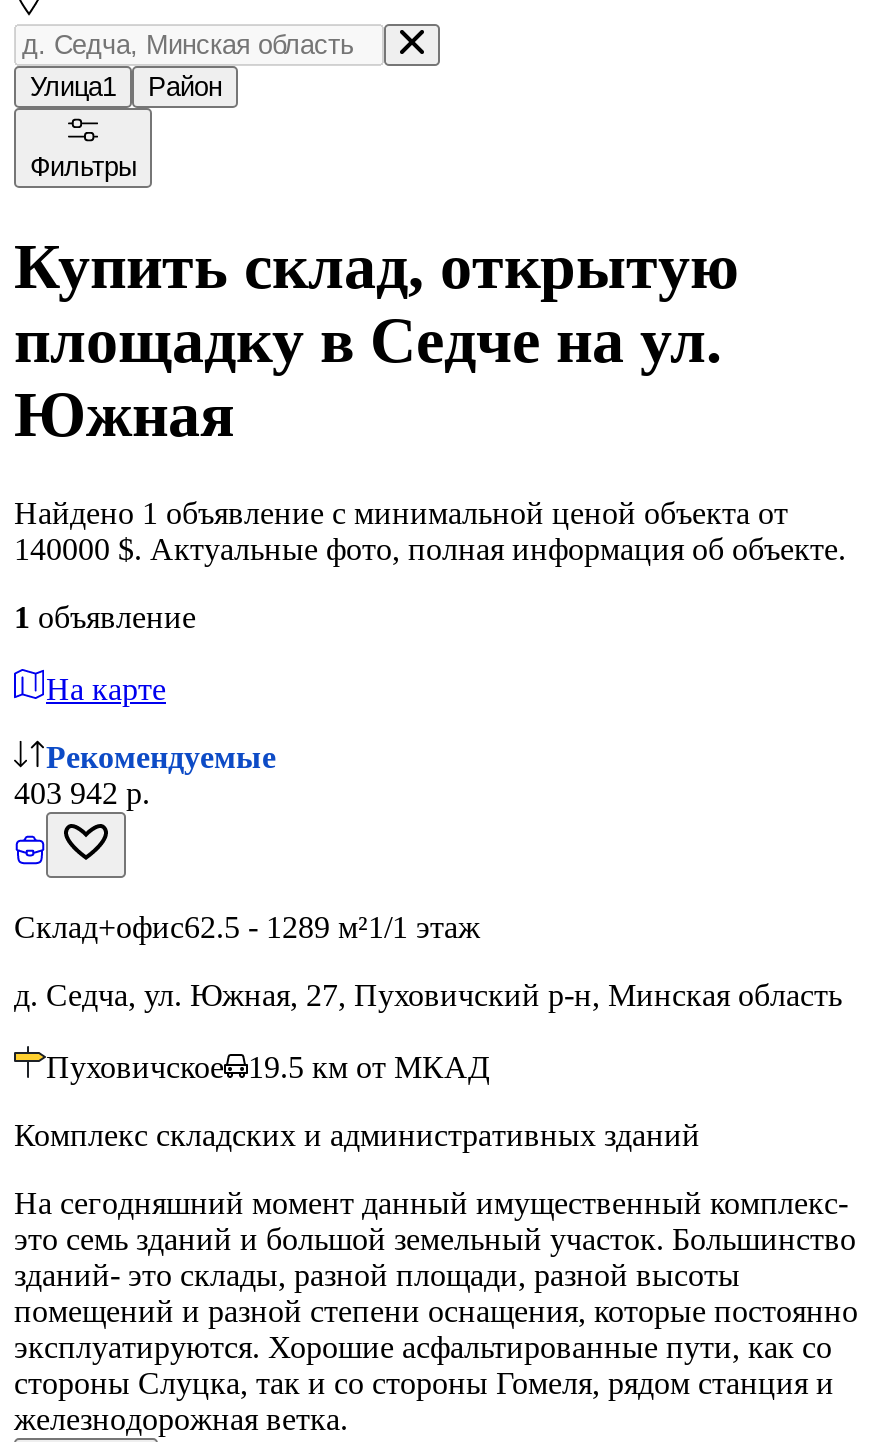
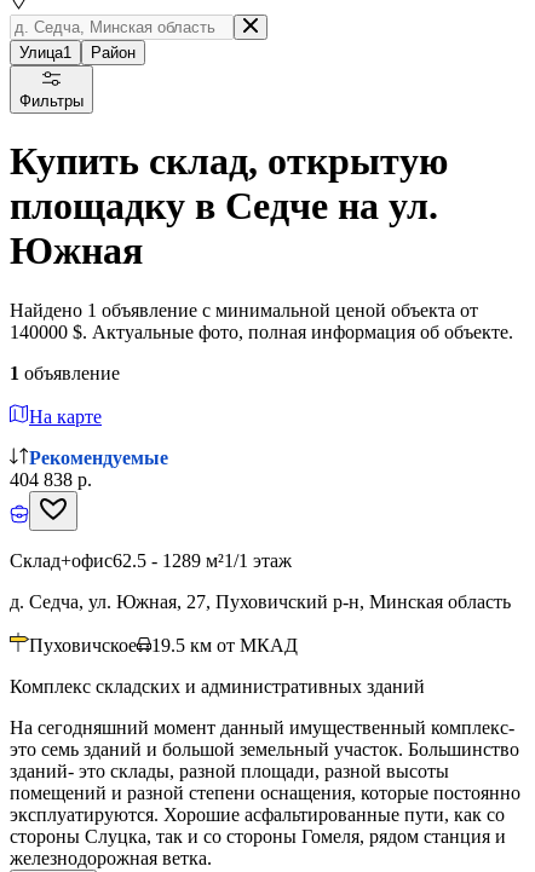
- 403 942 р.
+ 404 838 р.
